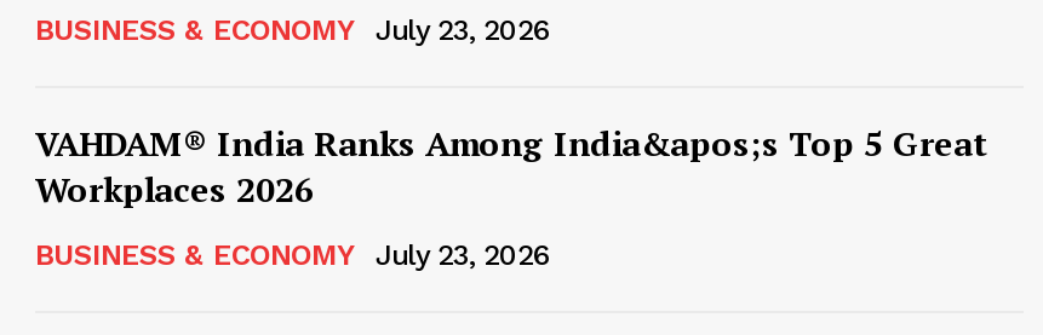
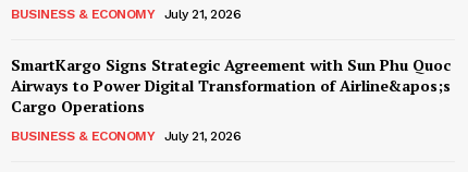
- BUSINESS & ECONOMY July 23, 2026
+ BUSINESS & ECONOMY July 21, 2026

- VAHDAM® India Ranks Among India&apos;s Top 5 Great
- Workplaces 2026
+ SmartKargo Signs Strategic Agreement with Sun Phu Quoc
+ Airways to Power Digital Transformation of Airline&apos;s
+ Cargo Operations

- BUSINESS & ECONOMY July 23, 2026
+ BUSINESS & ECONOMY July 21, 2026
